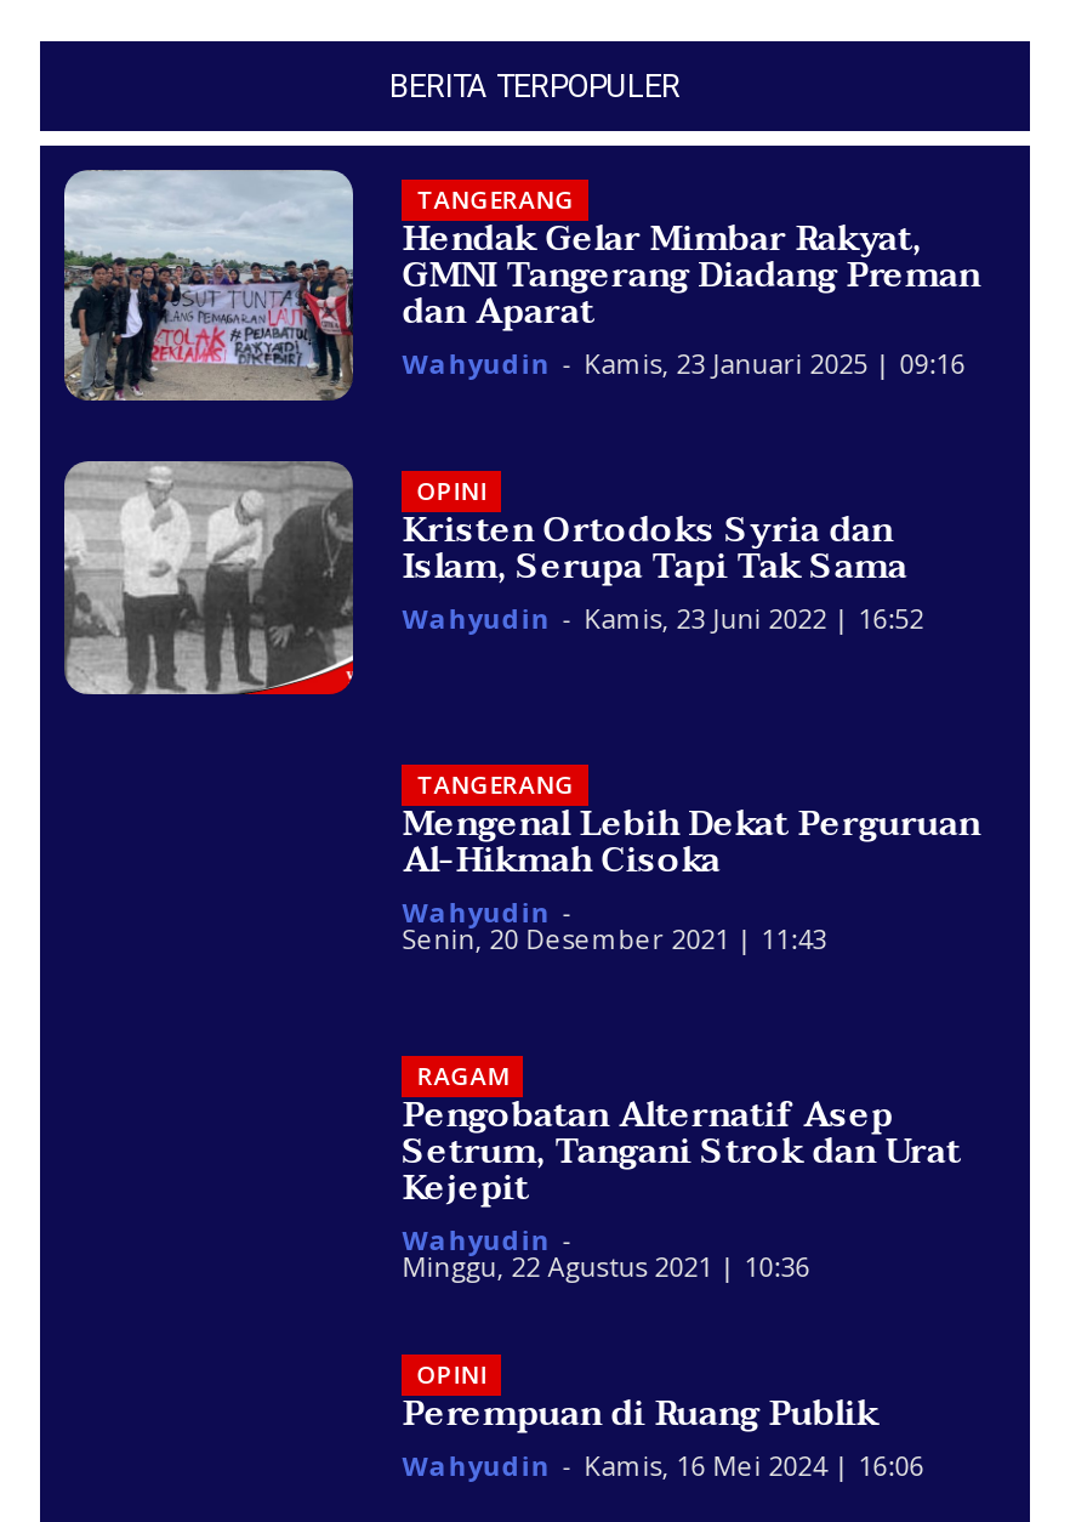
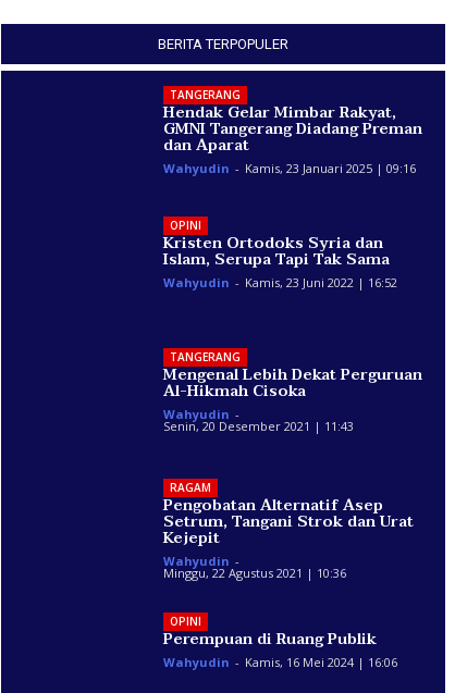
- [image]

- [image]
